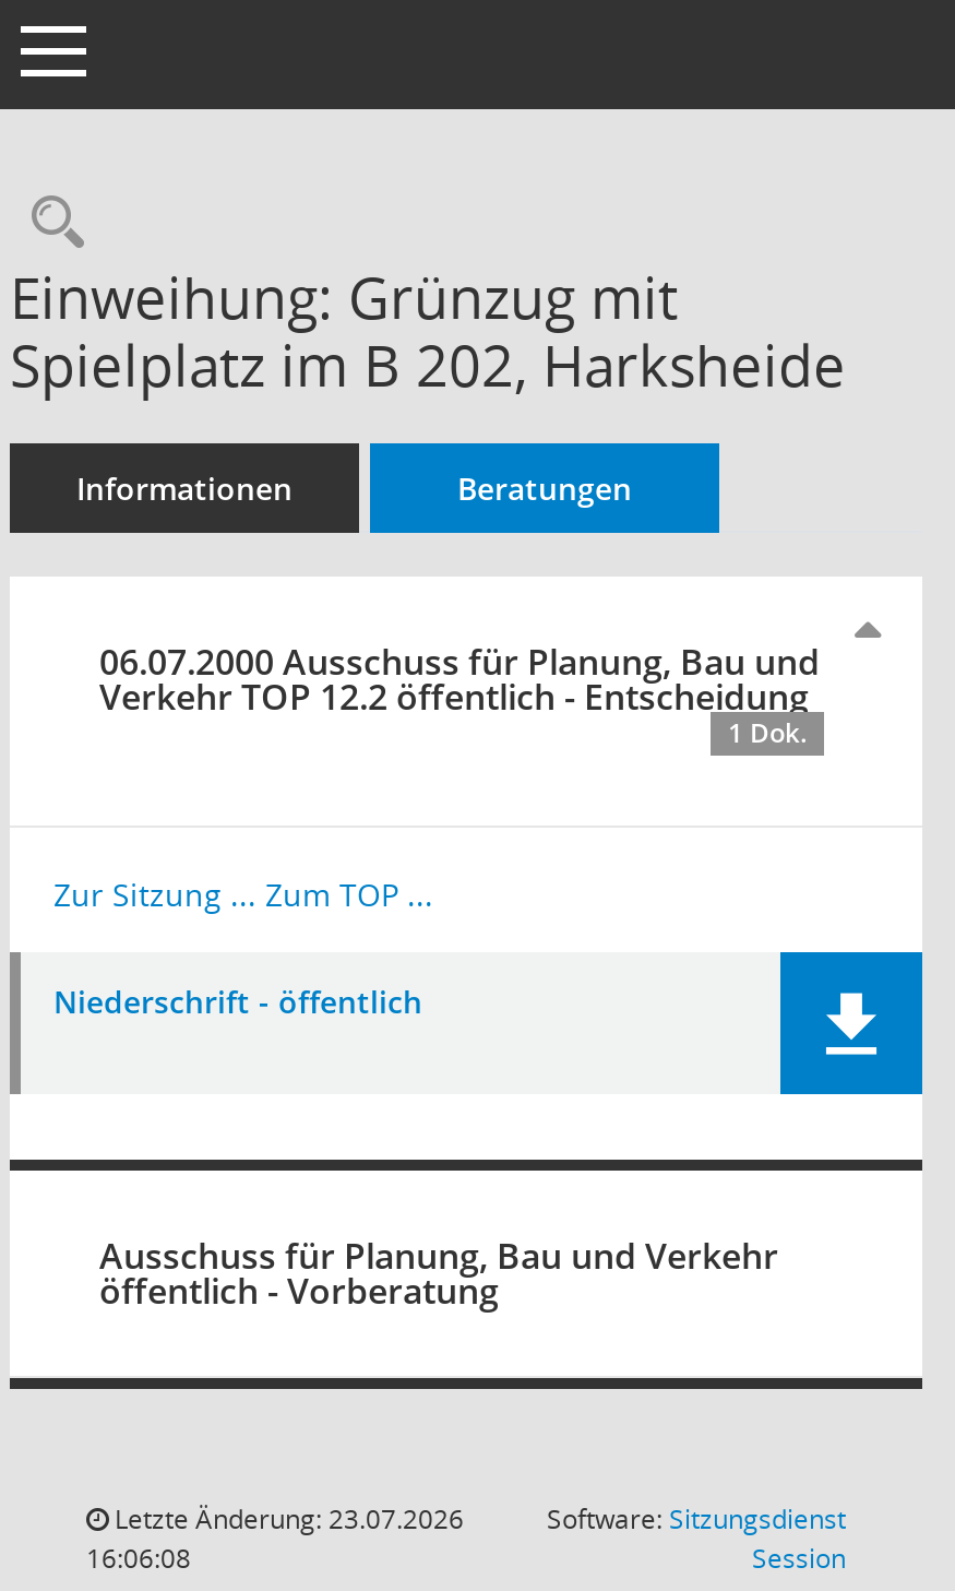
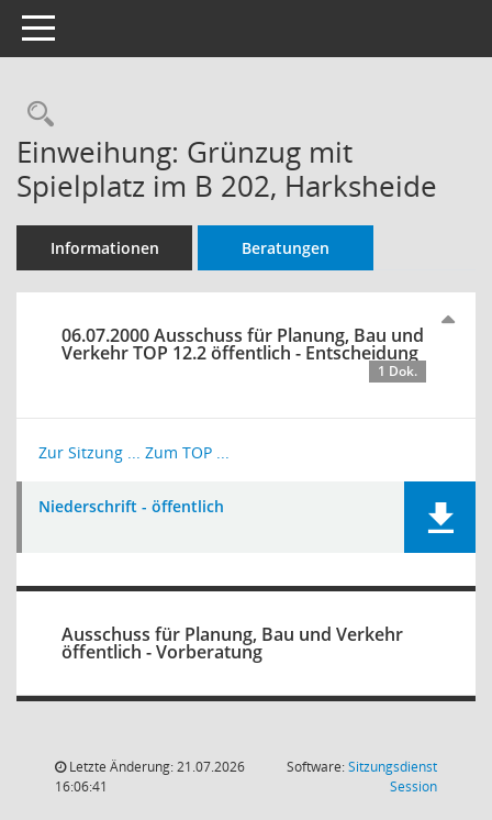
- Letzte Änderung: 23.07.2026
+ Letzte Änderung: 21.07.2026

- 16:06:08
+ 16:06:41
